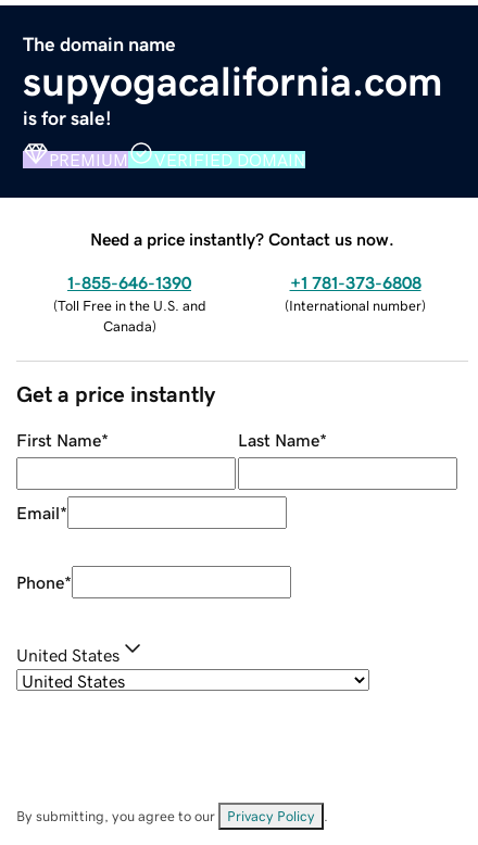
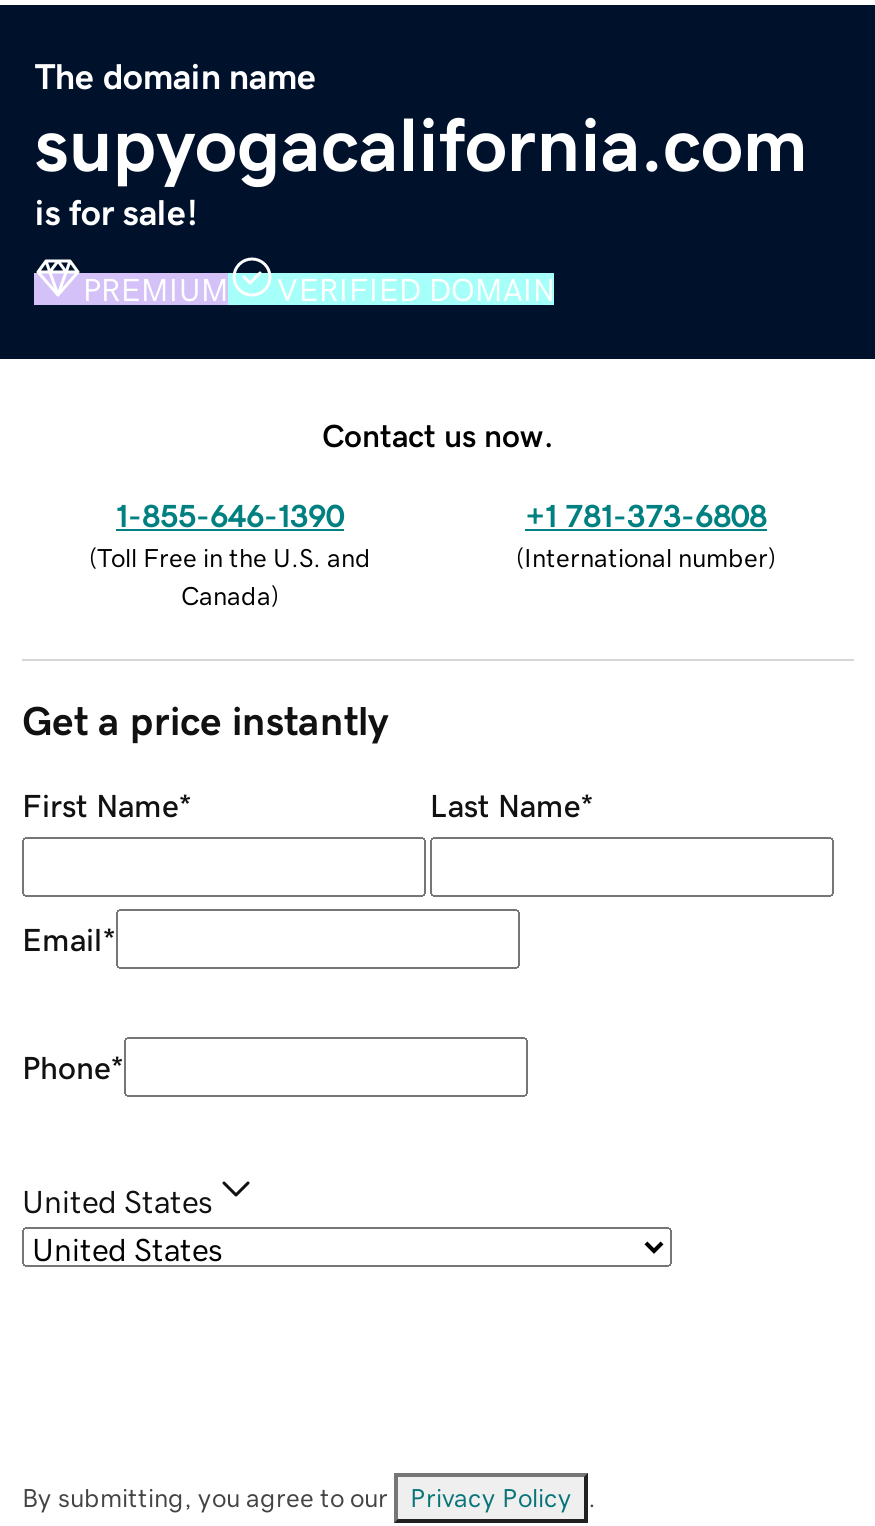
- Need a price instantly? Contact us now.
+ Contact us now.
